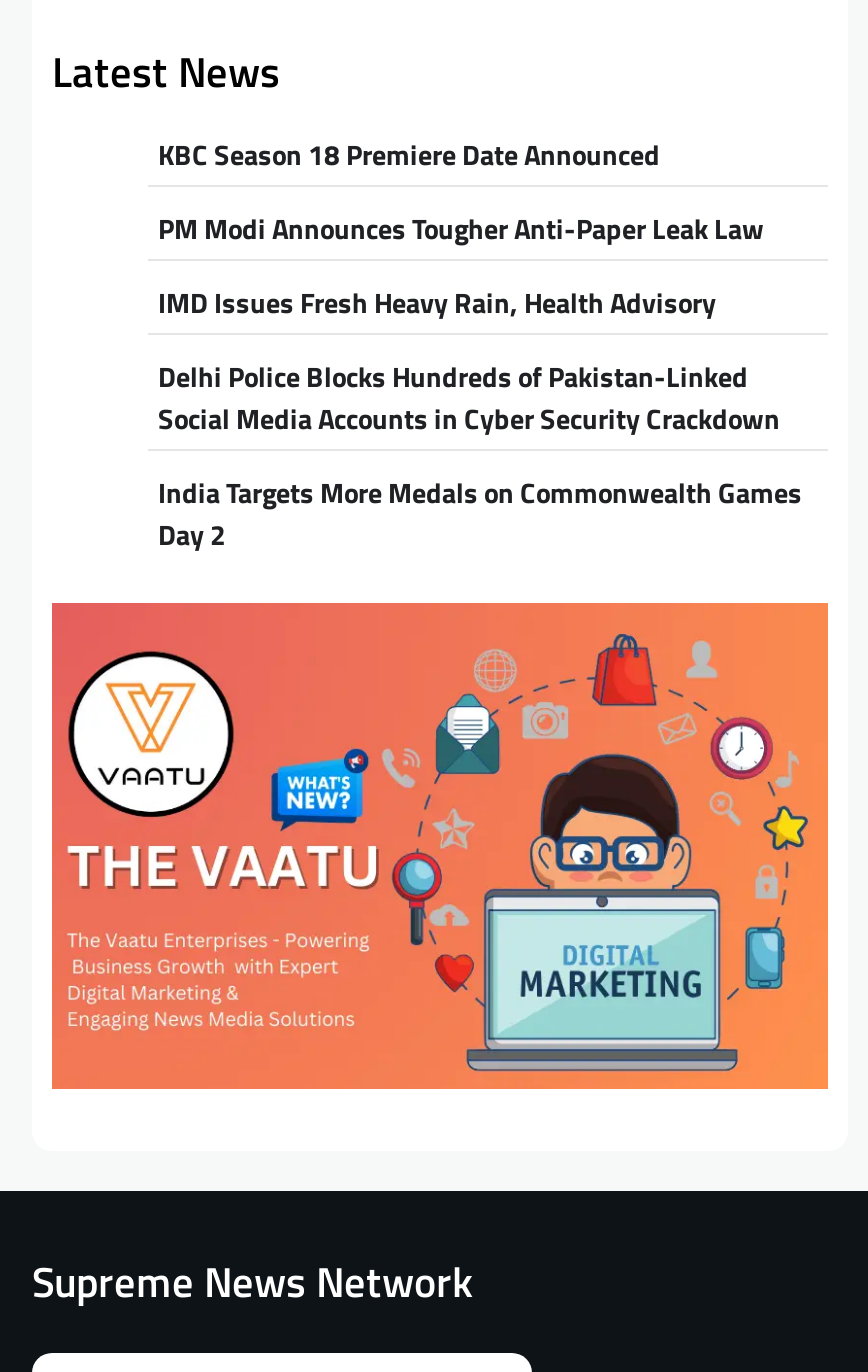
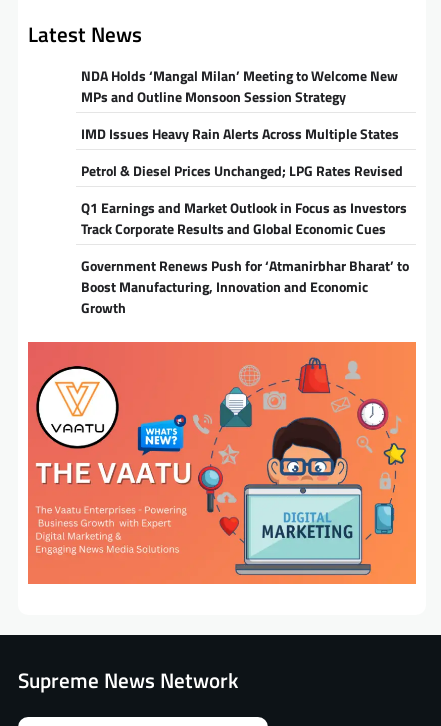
- KBC Season 18 Premiere Date Announced
+ NDA Holds ‘Mangal Milan’ Meeting to Welcome New
+ MPs and Outline Monsoon Session Strategy

- PM Modi Announces Tougher Anti-Paper Leak Law
+ IMD Issues Heavy Rain Alerts Across Multiple States

- IMD Issues Fresh Heavy Rain, Health Advisory
+ Petrol & Diesel Prices Unchanged; LPG Rates Revised

- Delhi Police Blocks Hundreds of Pakistan-Linked
- Social Media Accounts in Cyber Security Crackdown
+ Q1 Earnings and Market Outlook in Focus as Investors
+ Track Corporate Results and Global Economic Cues

- India Targets More Medals on Commonwealth Games
- Day 2
+ Government Renews Push for ‘Atmanirbhar Bharat’ to
+ Boost Manufacturing, Innovation and Economic
+ Growth
